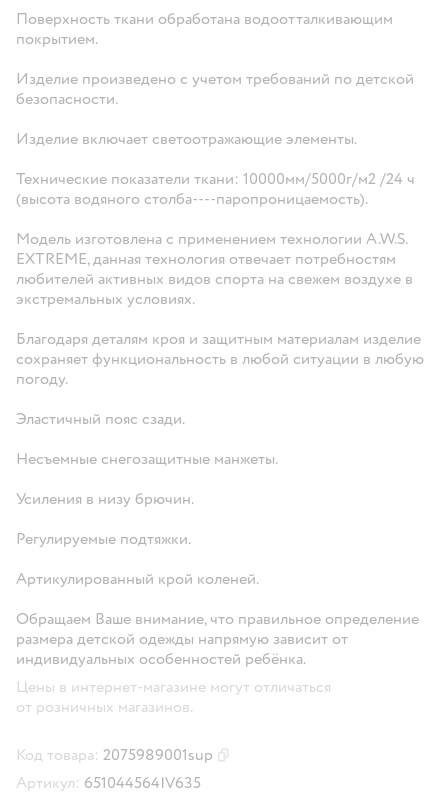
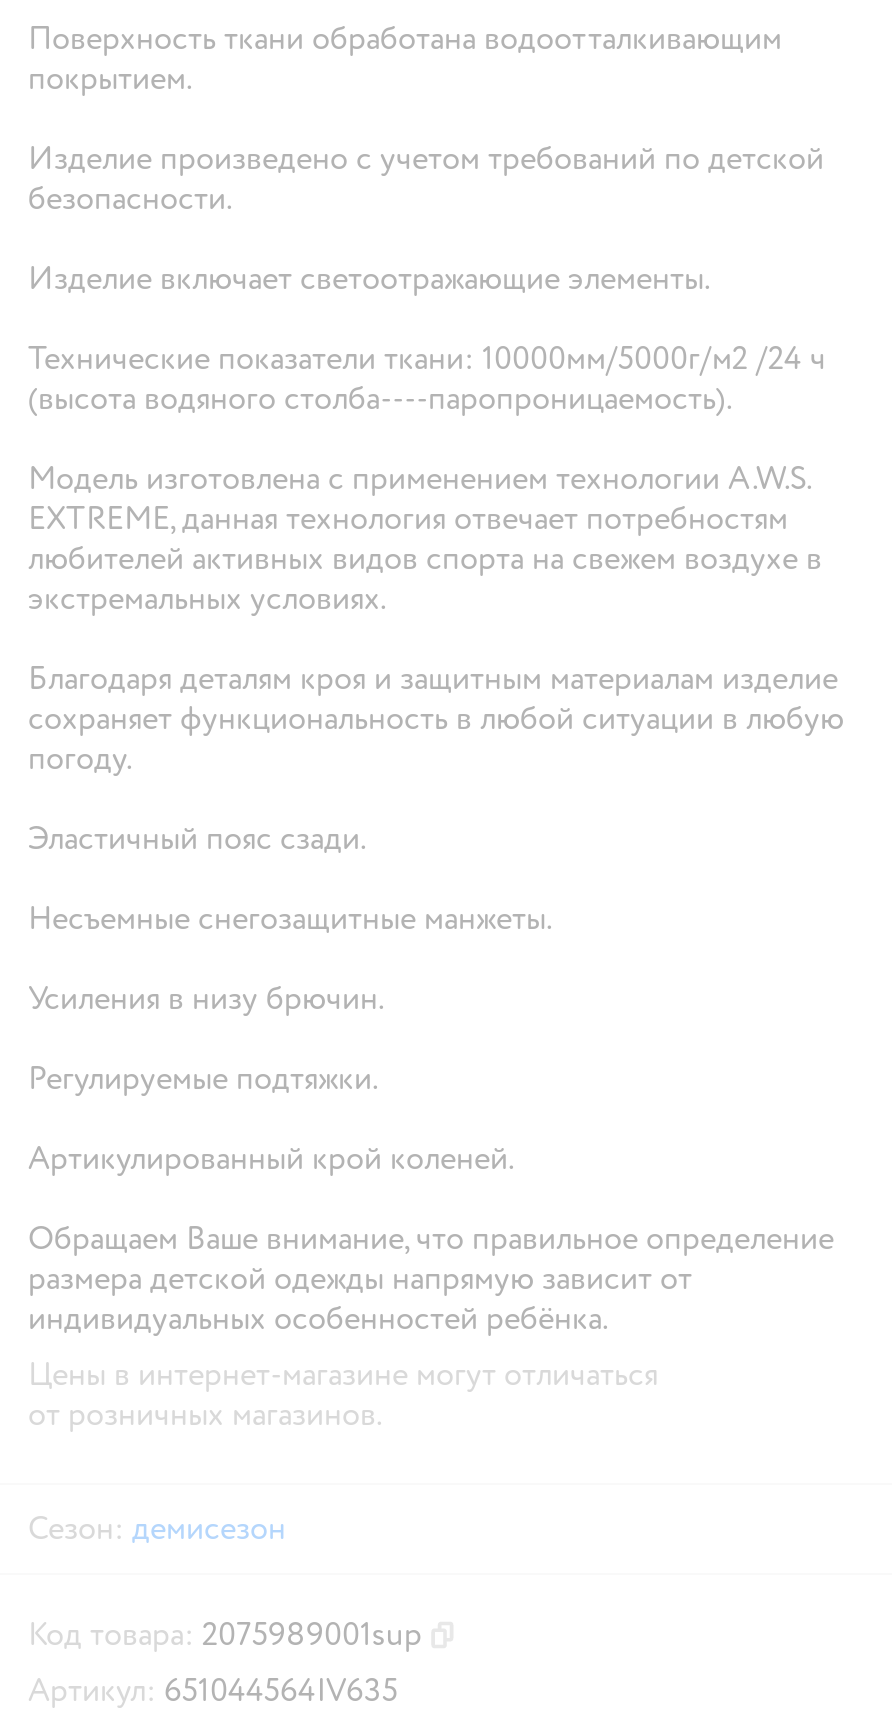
+ Сезон: демисезон
